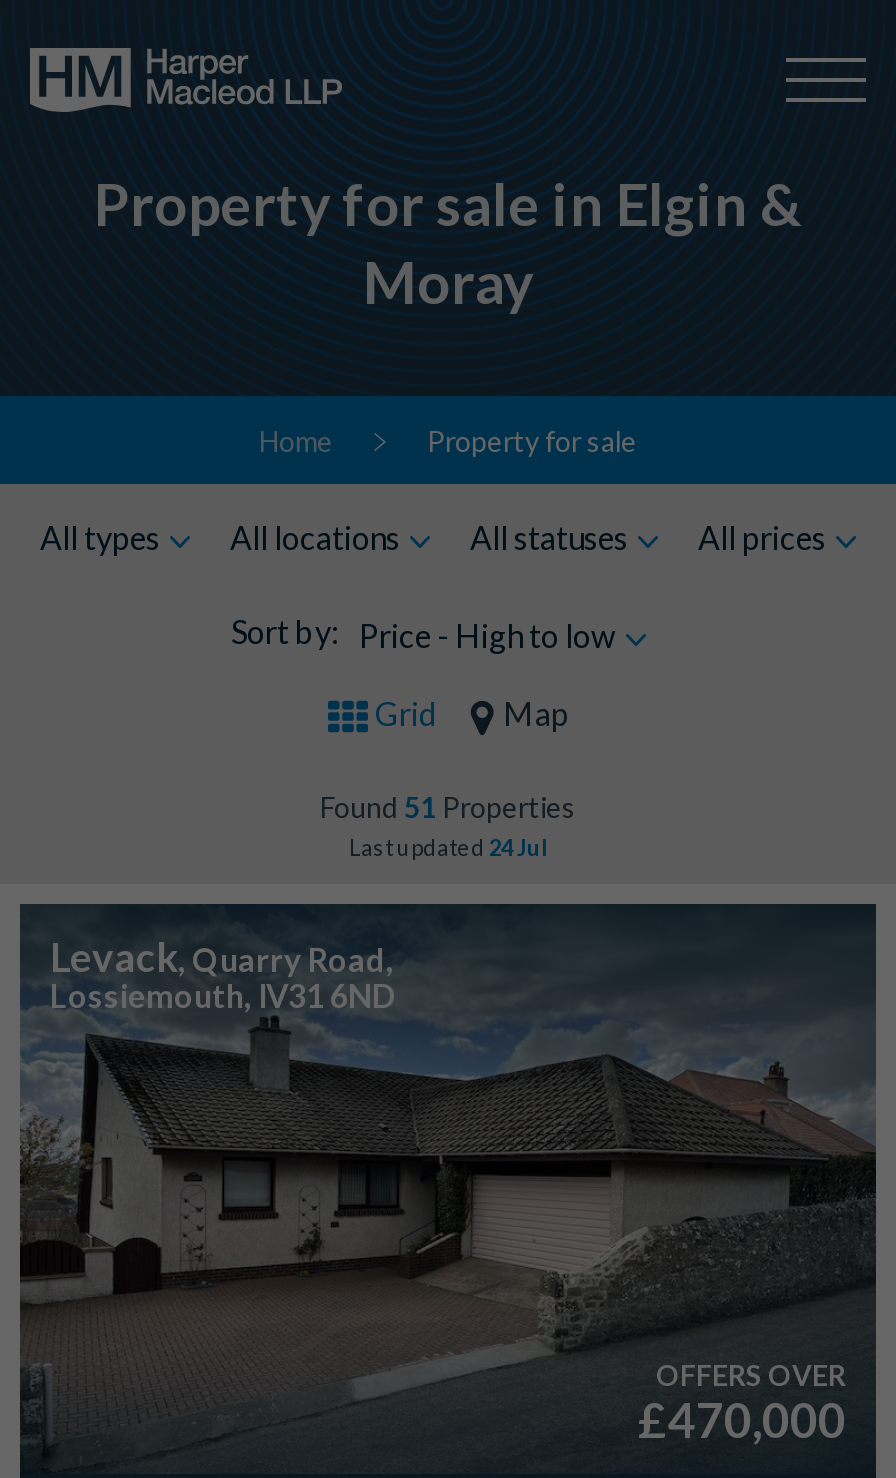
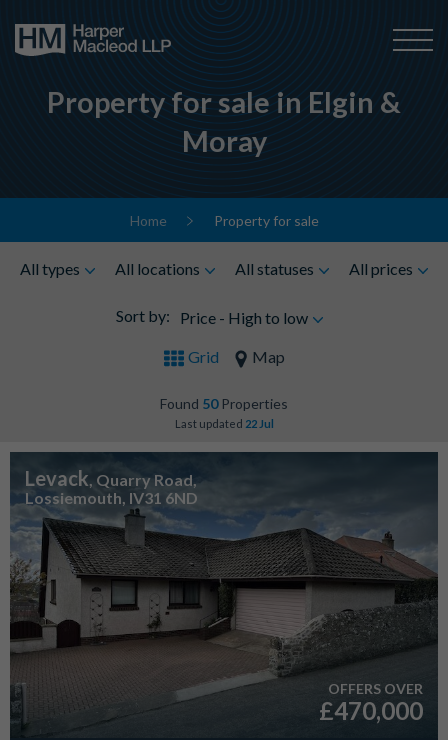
- Found 51 Properties
+ Found 50 Properties

- Last updated 24 Jul
+ Last updated 22 Jul
